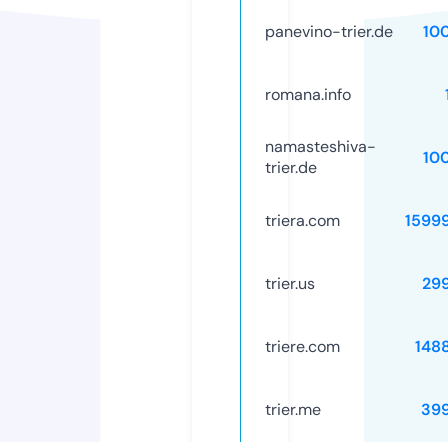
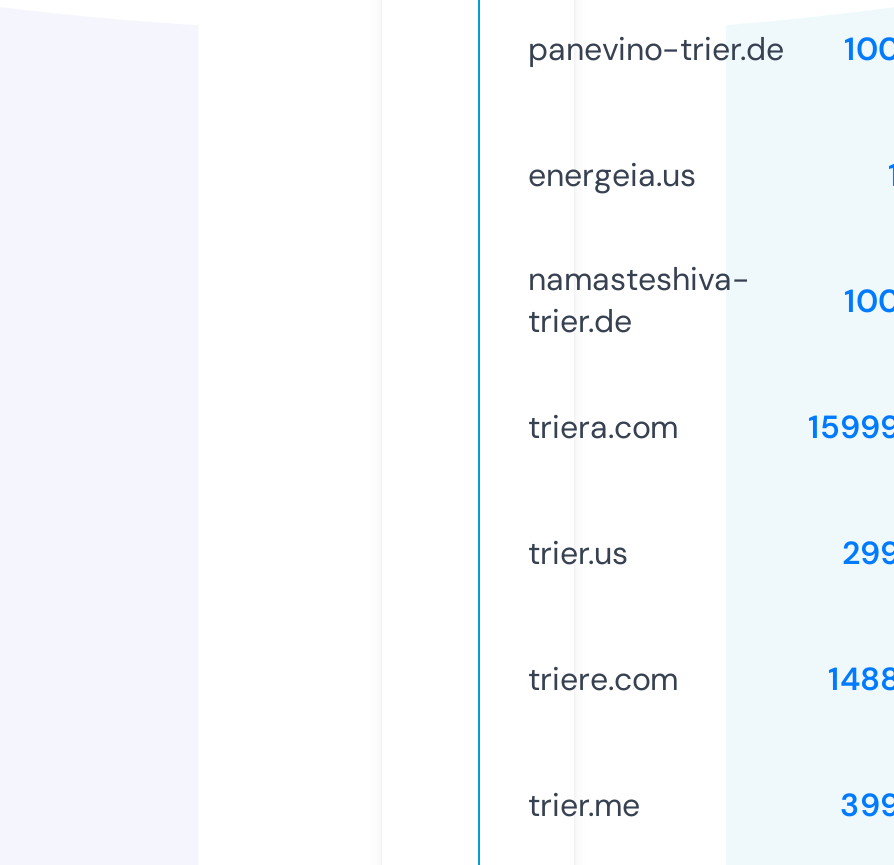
- romana.info
+ energeia.us
